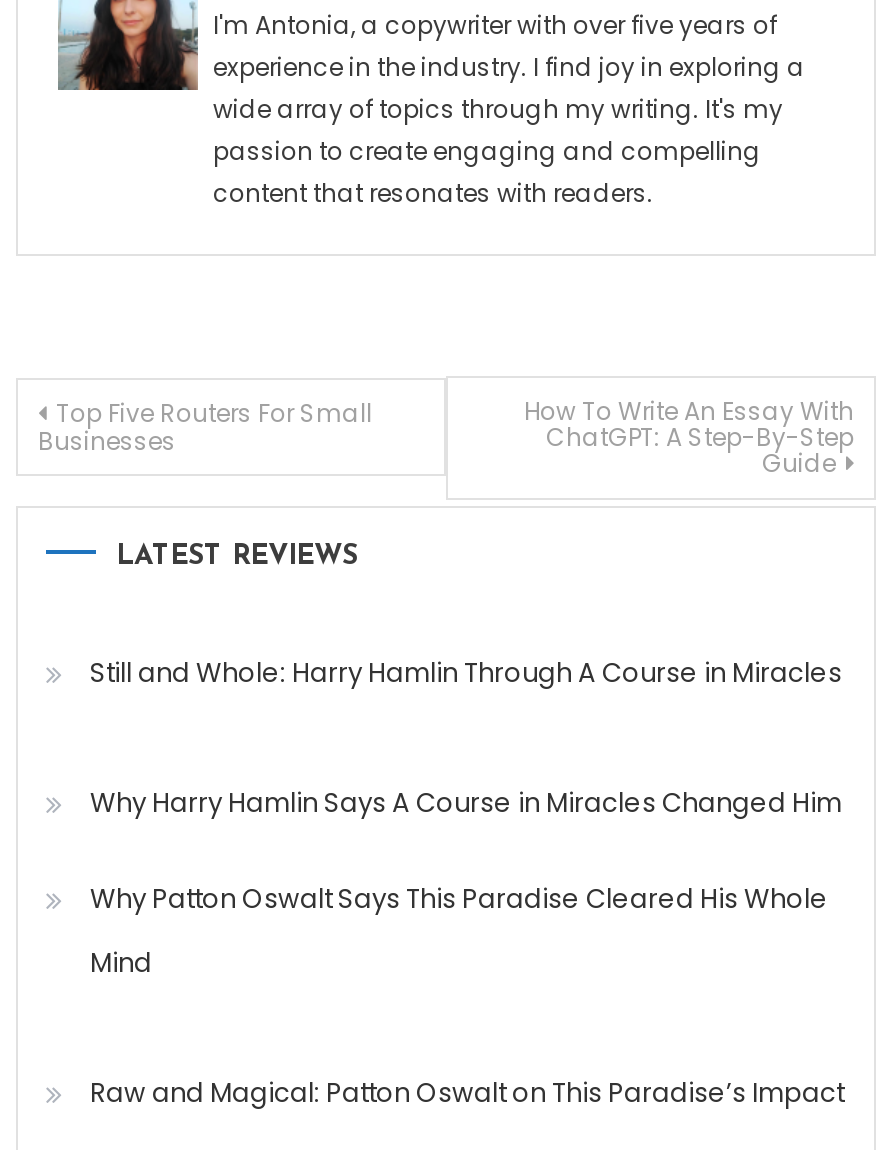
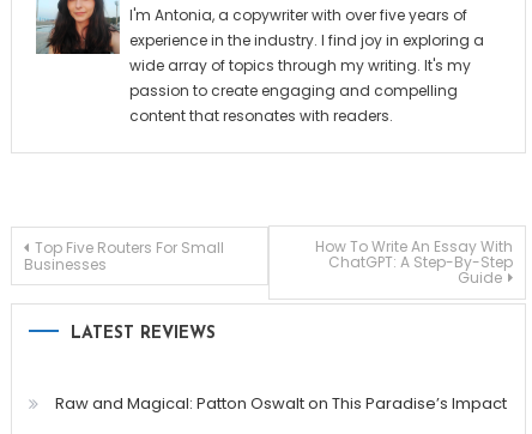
- Still and Whole: Harry Hamlin Through A Course in Miracles
- Why Harry Hamlin Says A Course in Miracles Changed Him
- Why Patton Oswalt Says This Paradise Cleared His Whole
- Mind
